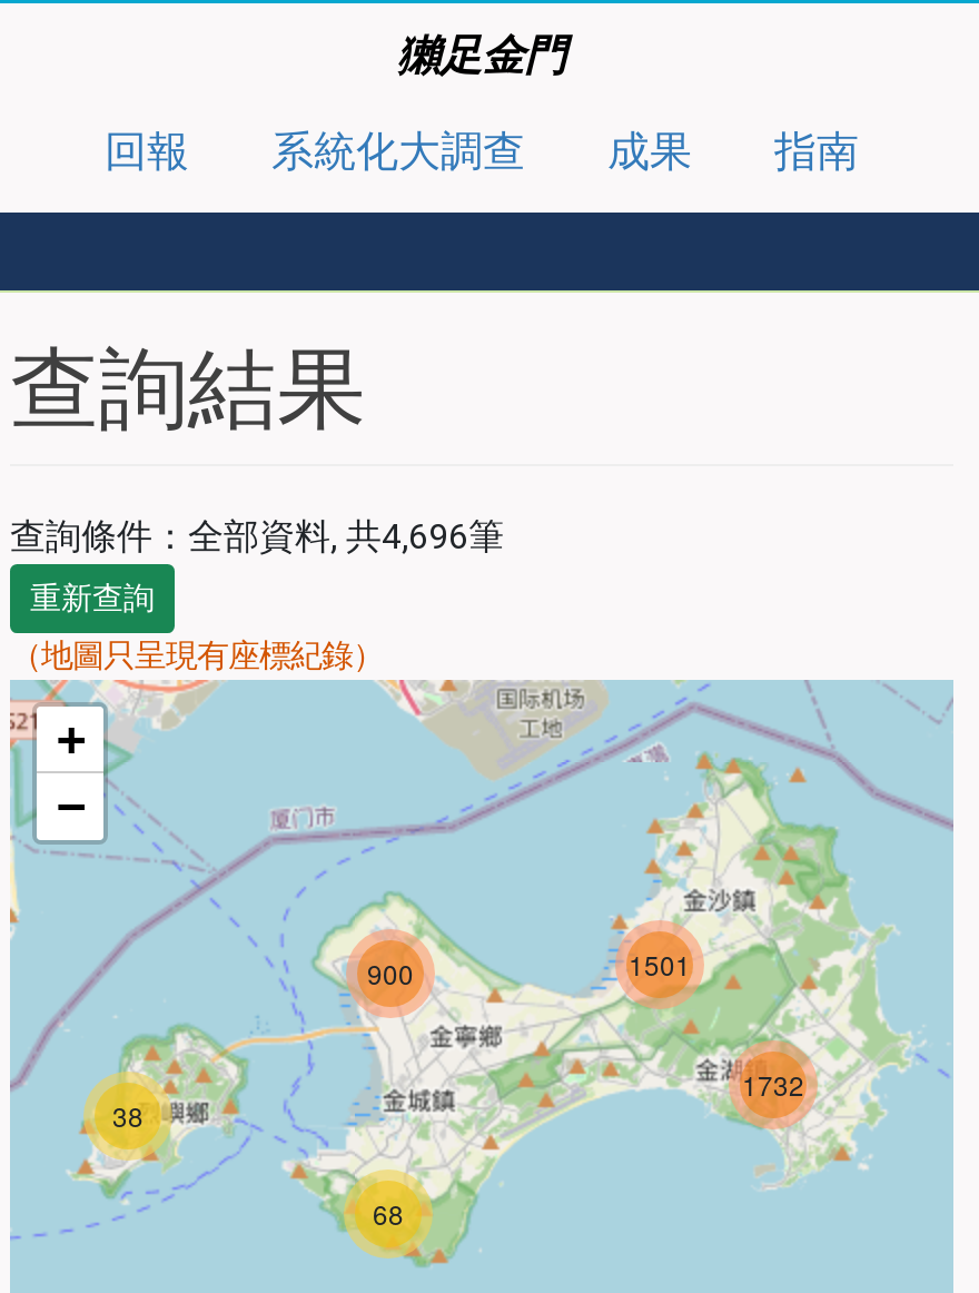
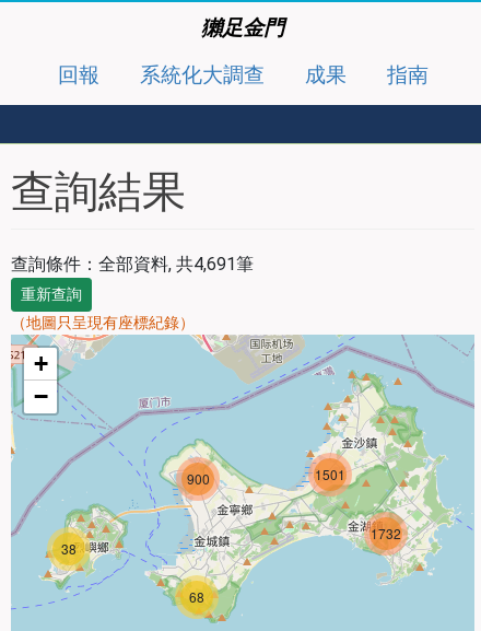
- 查詢條件：全部資料, 共4,696筆
+ 查詢條件：全部資料, 共4,691筆
